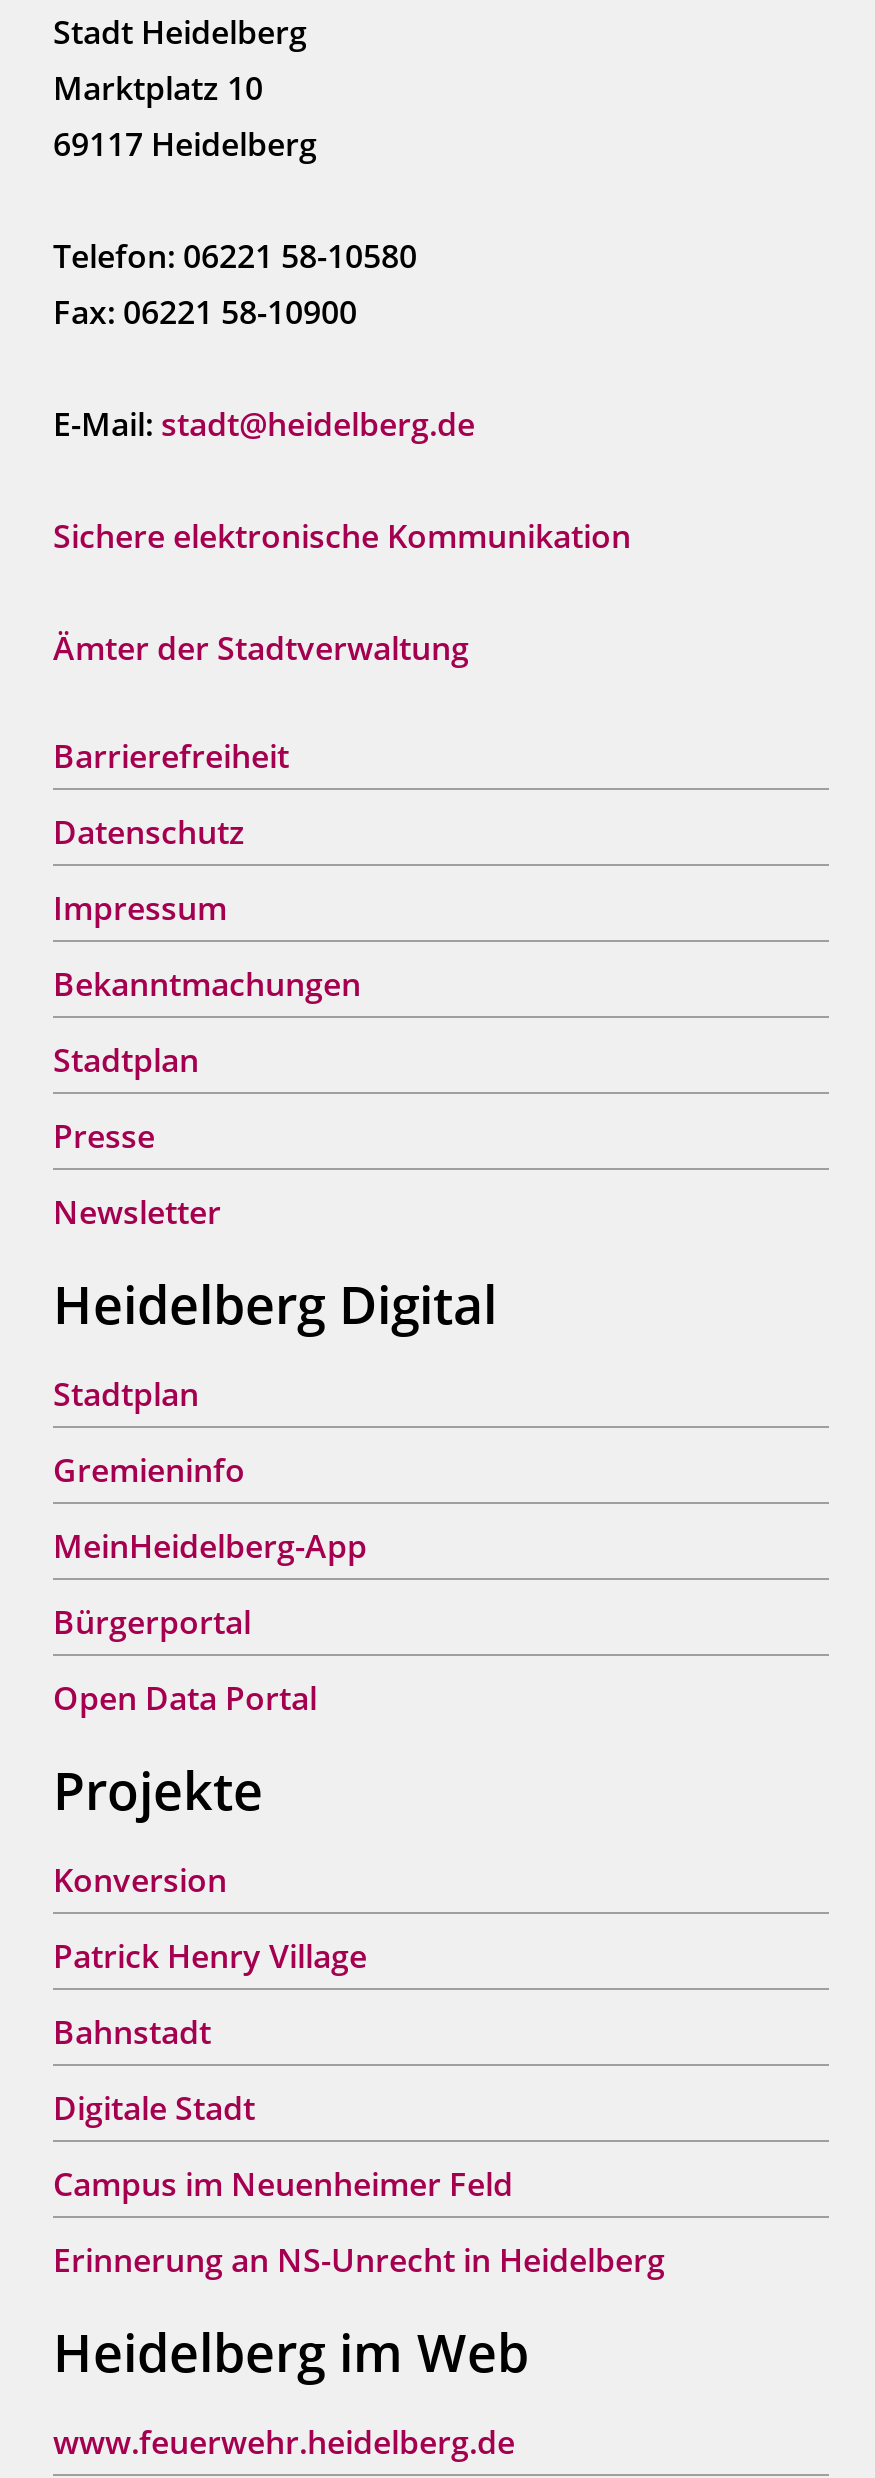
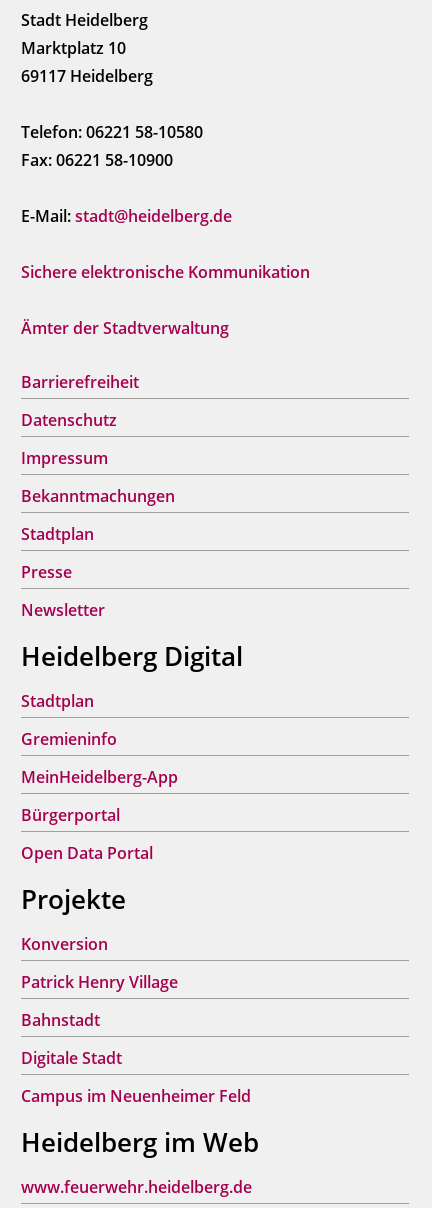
- Erinnerung an NS-Unrecht in Heidelberg
